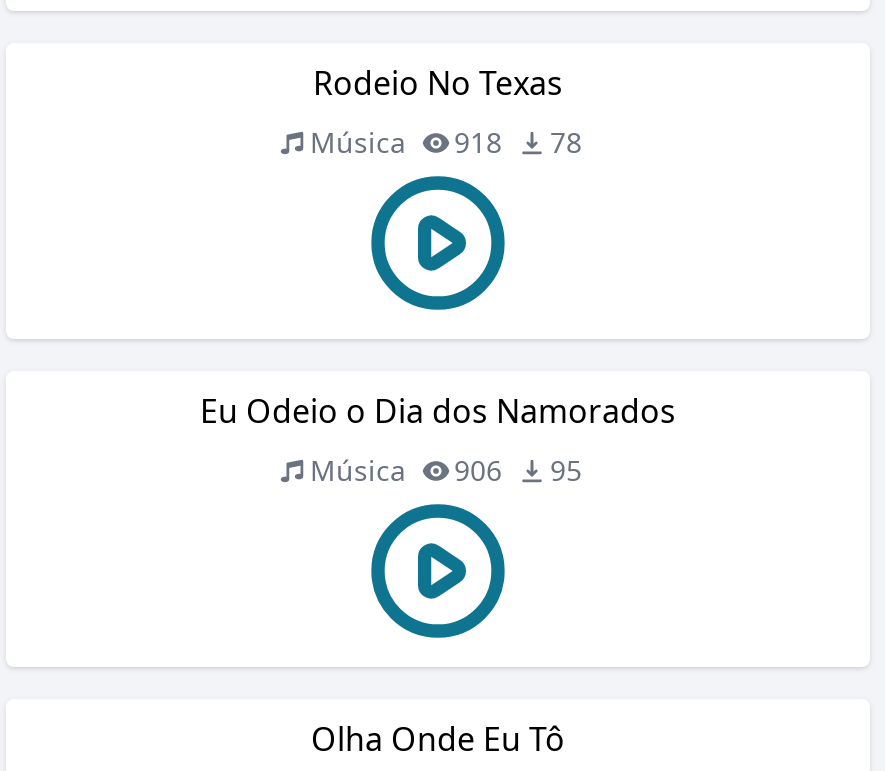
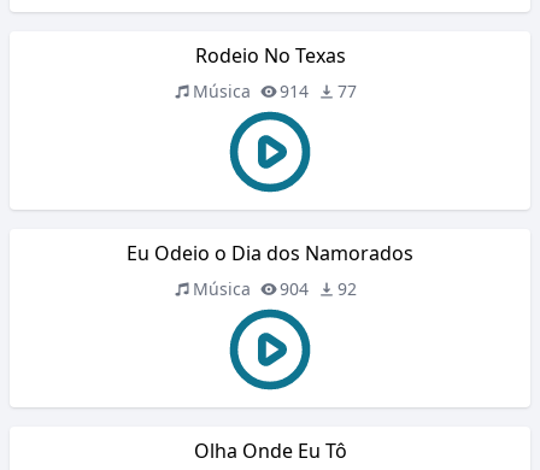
- 918
+ 914

- 78
+ 77

- 906
+ 904

- 95
+ 92
